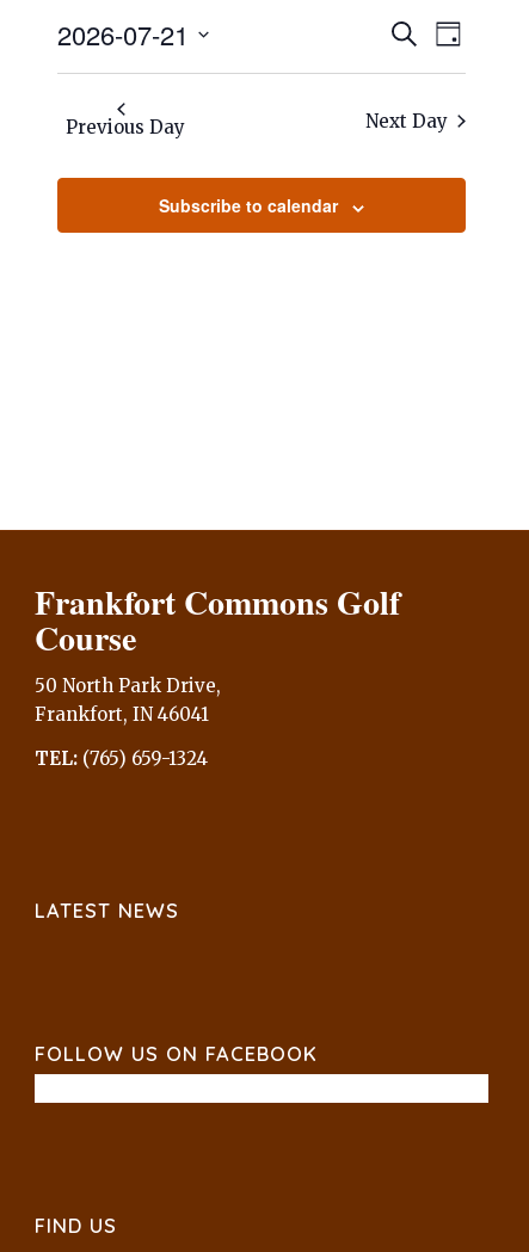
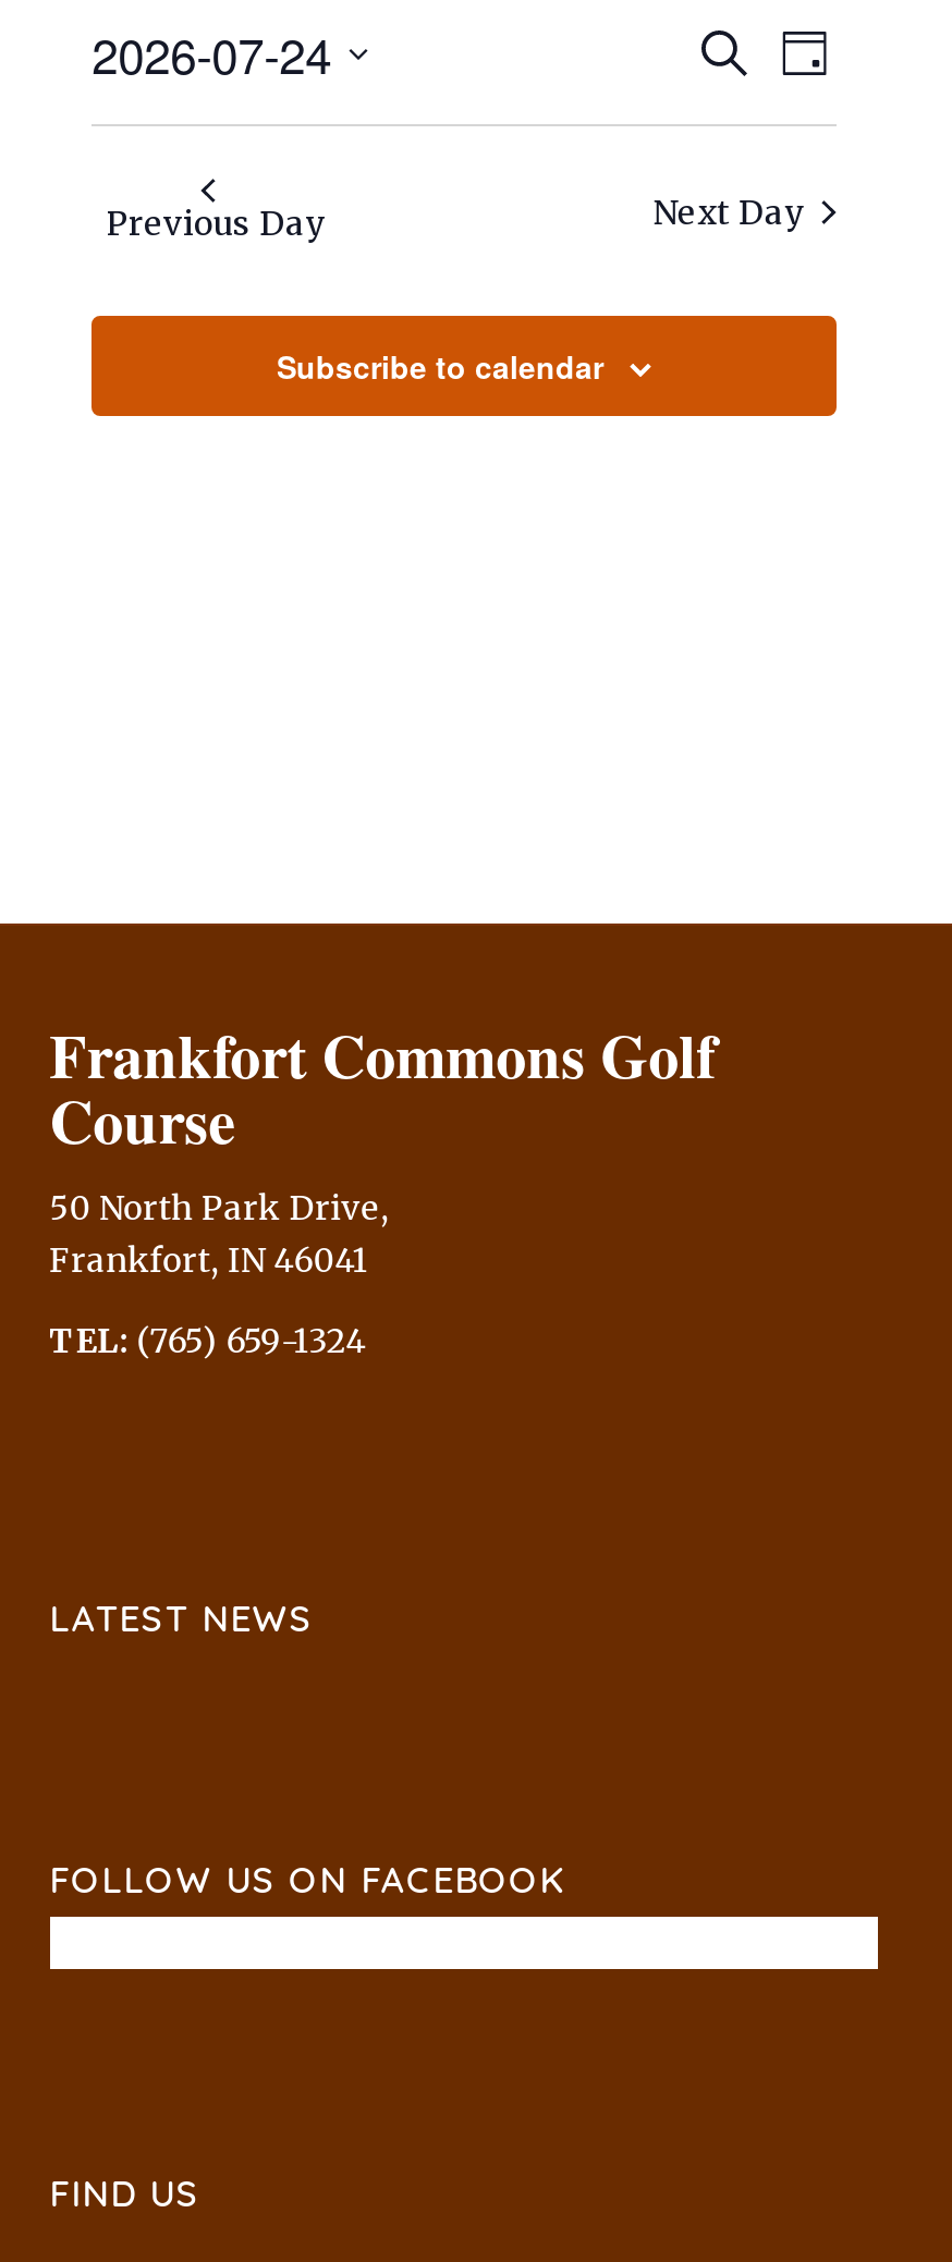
- 2026-07-21
+ 2026-07-24
